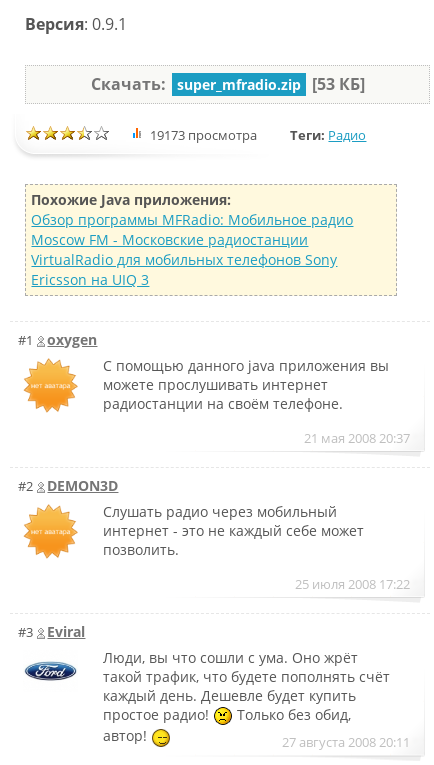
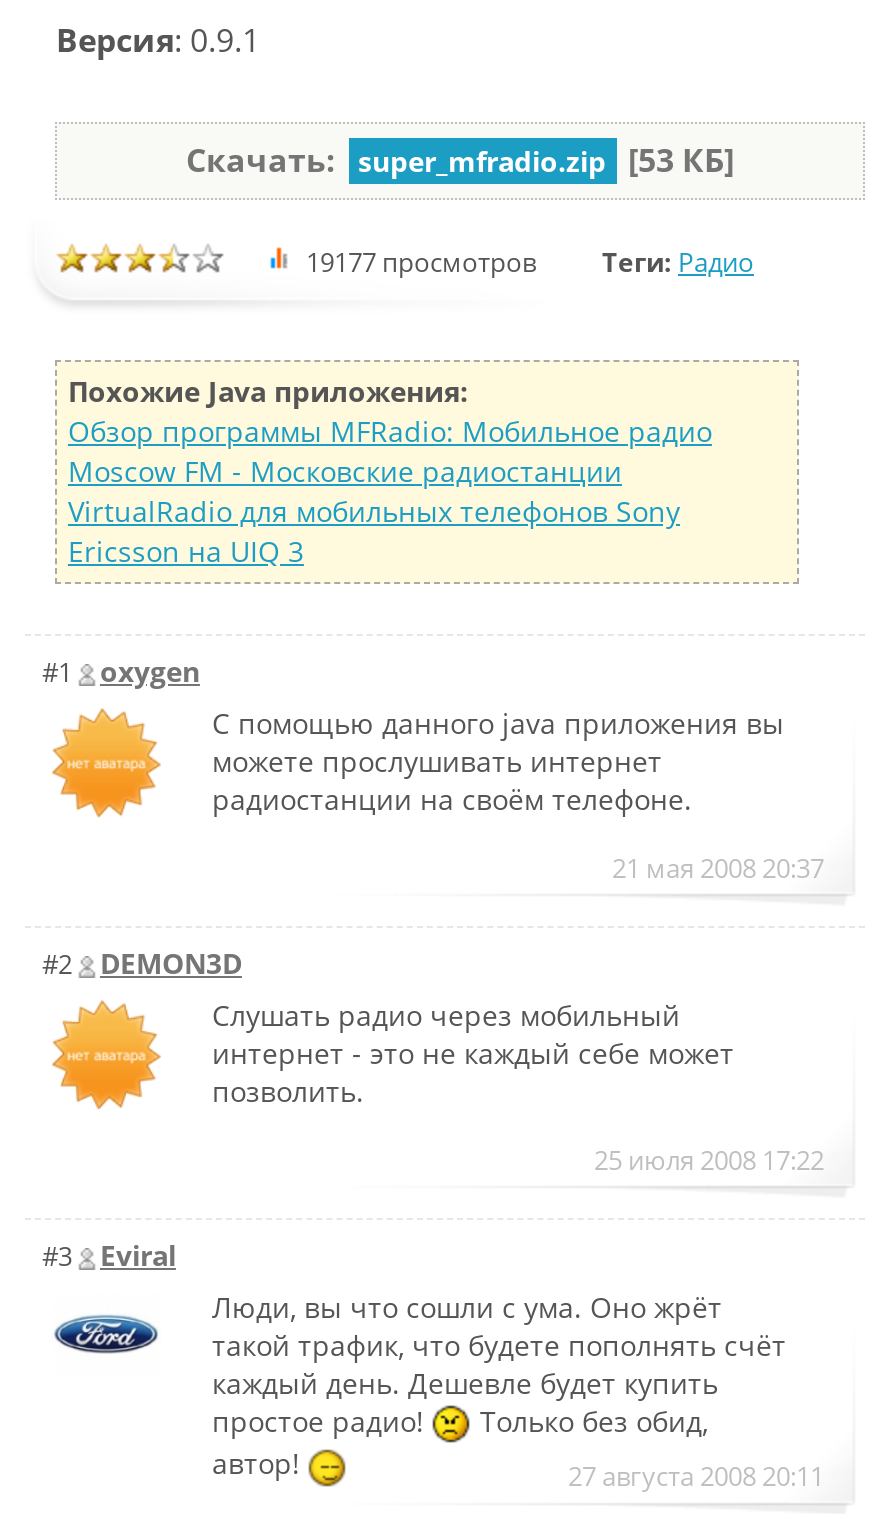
- 19173 просмотра Теги: Радио
+ 19177 просмотров Теги: Радио
